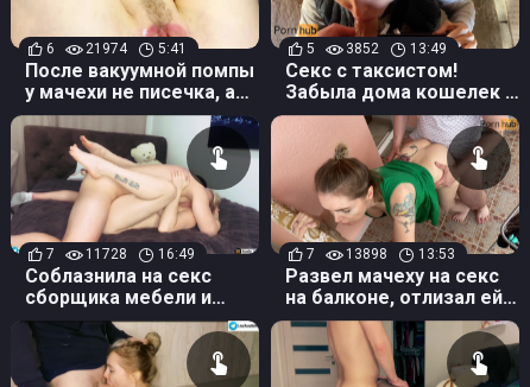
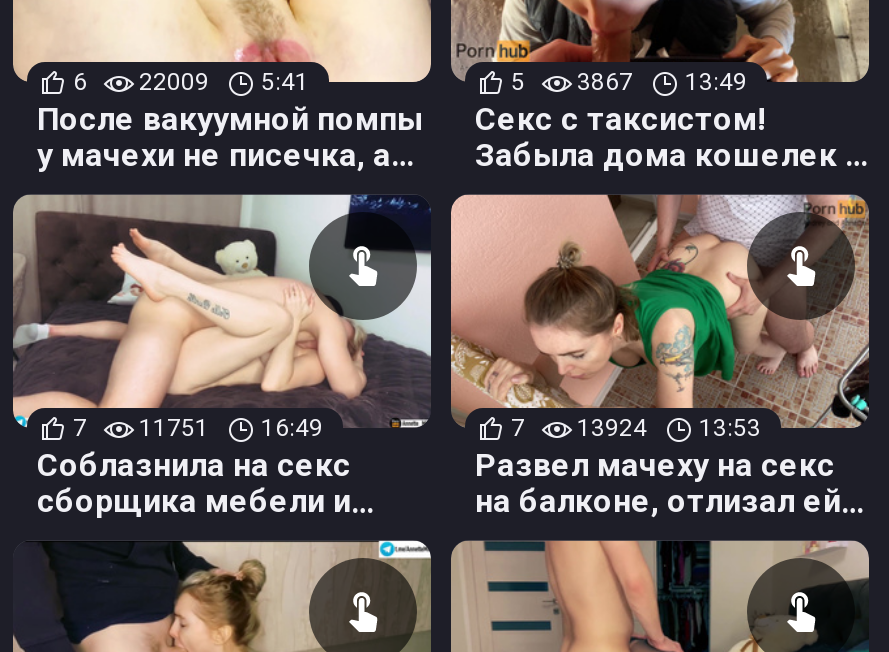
- 6 21974 5:41
+ 6 22009 5:41

- 5 3852 13:49
+ 5 3867 13:49

- 7 11728 16:49
+ 7 11751 16:49

- 7 13898 13:53
+ 7 13924 13:53
